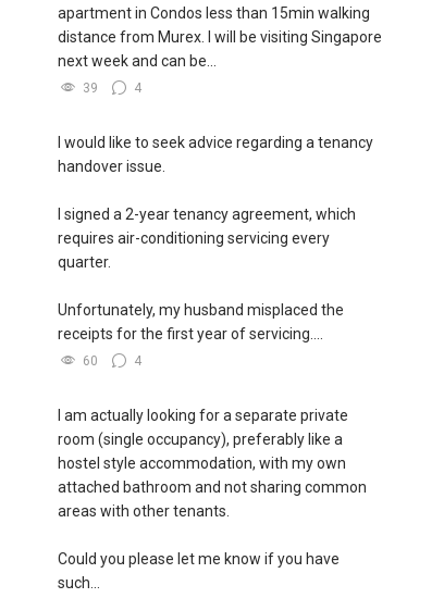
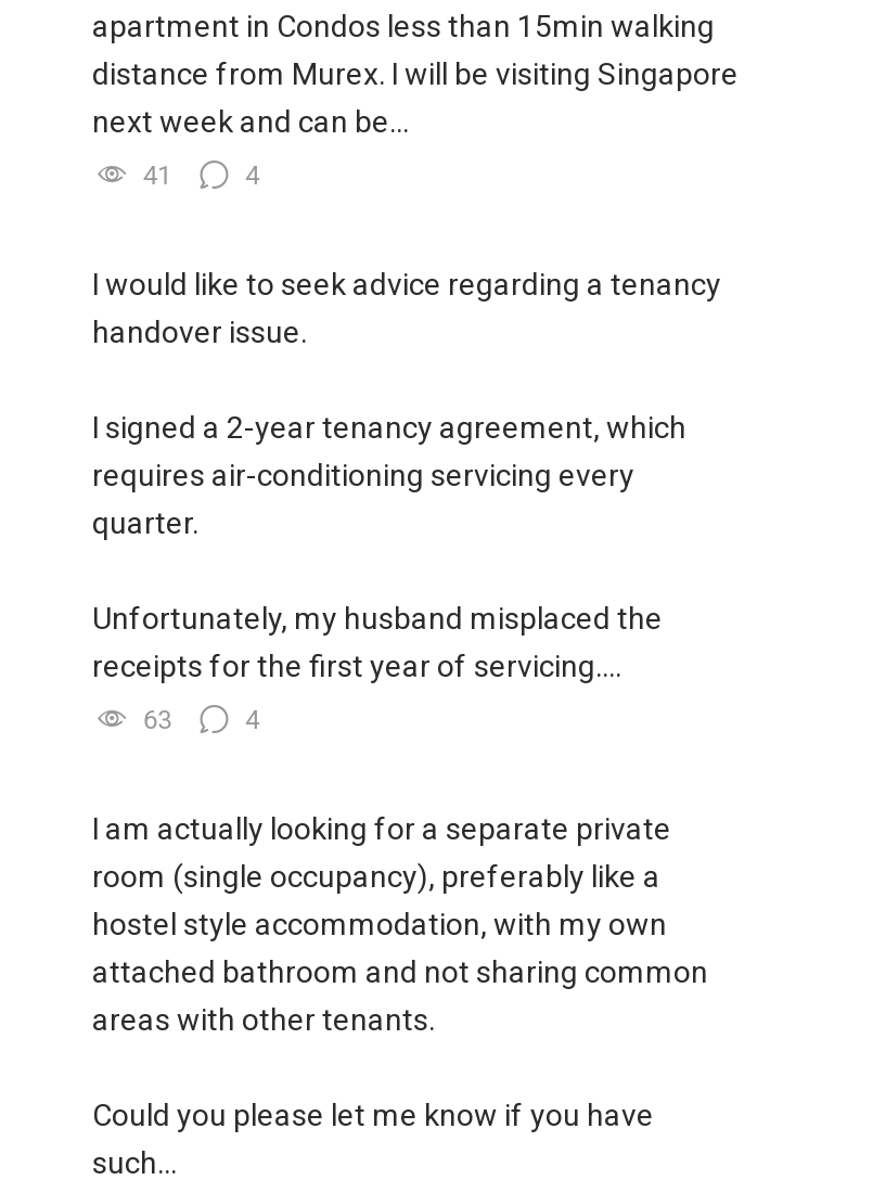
- 39
+ 41

- 60
+ 63
